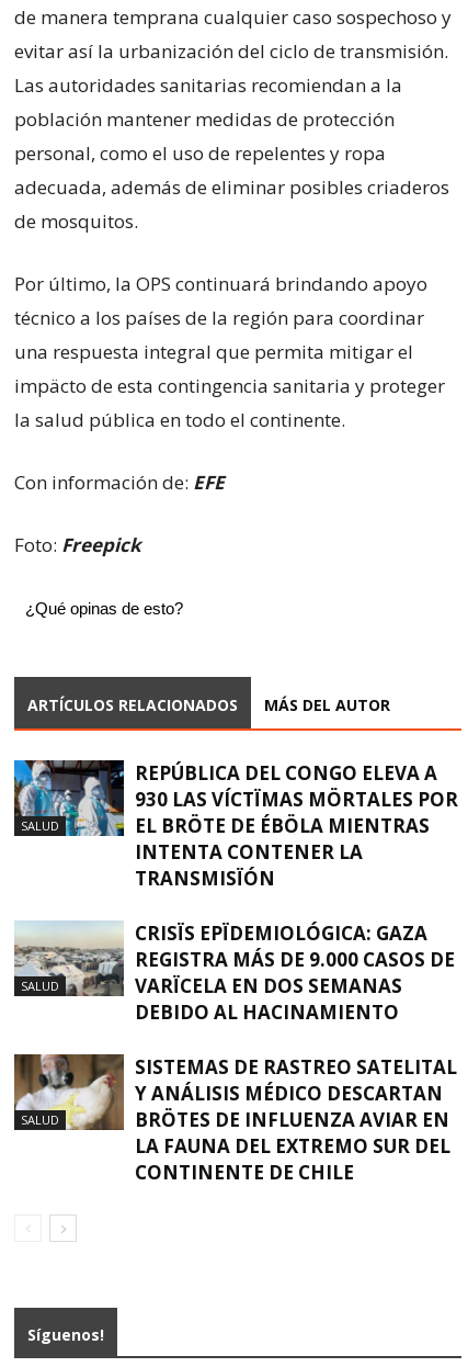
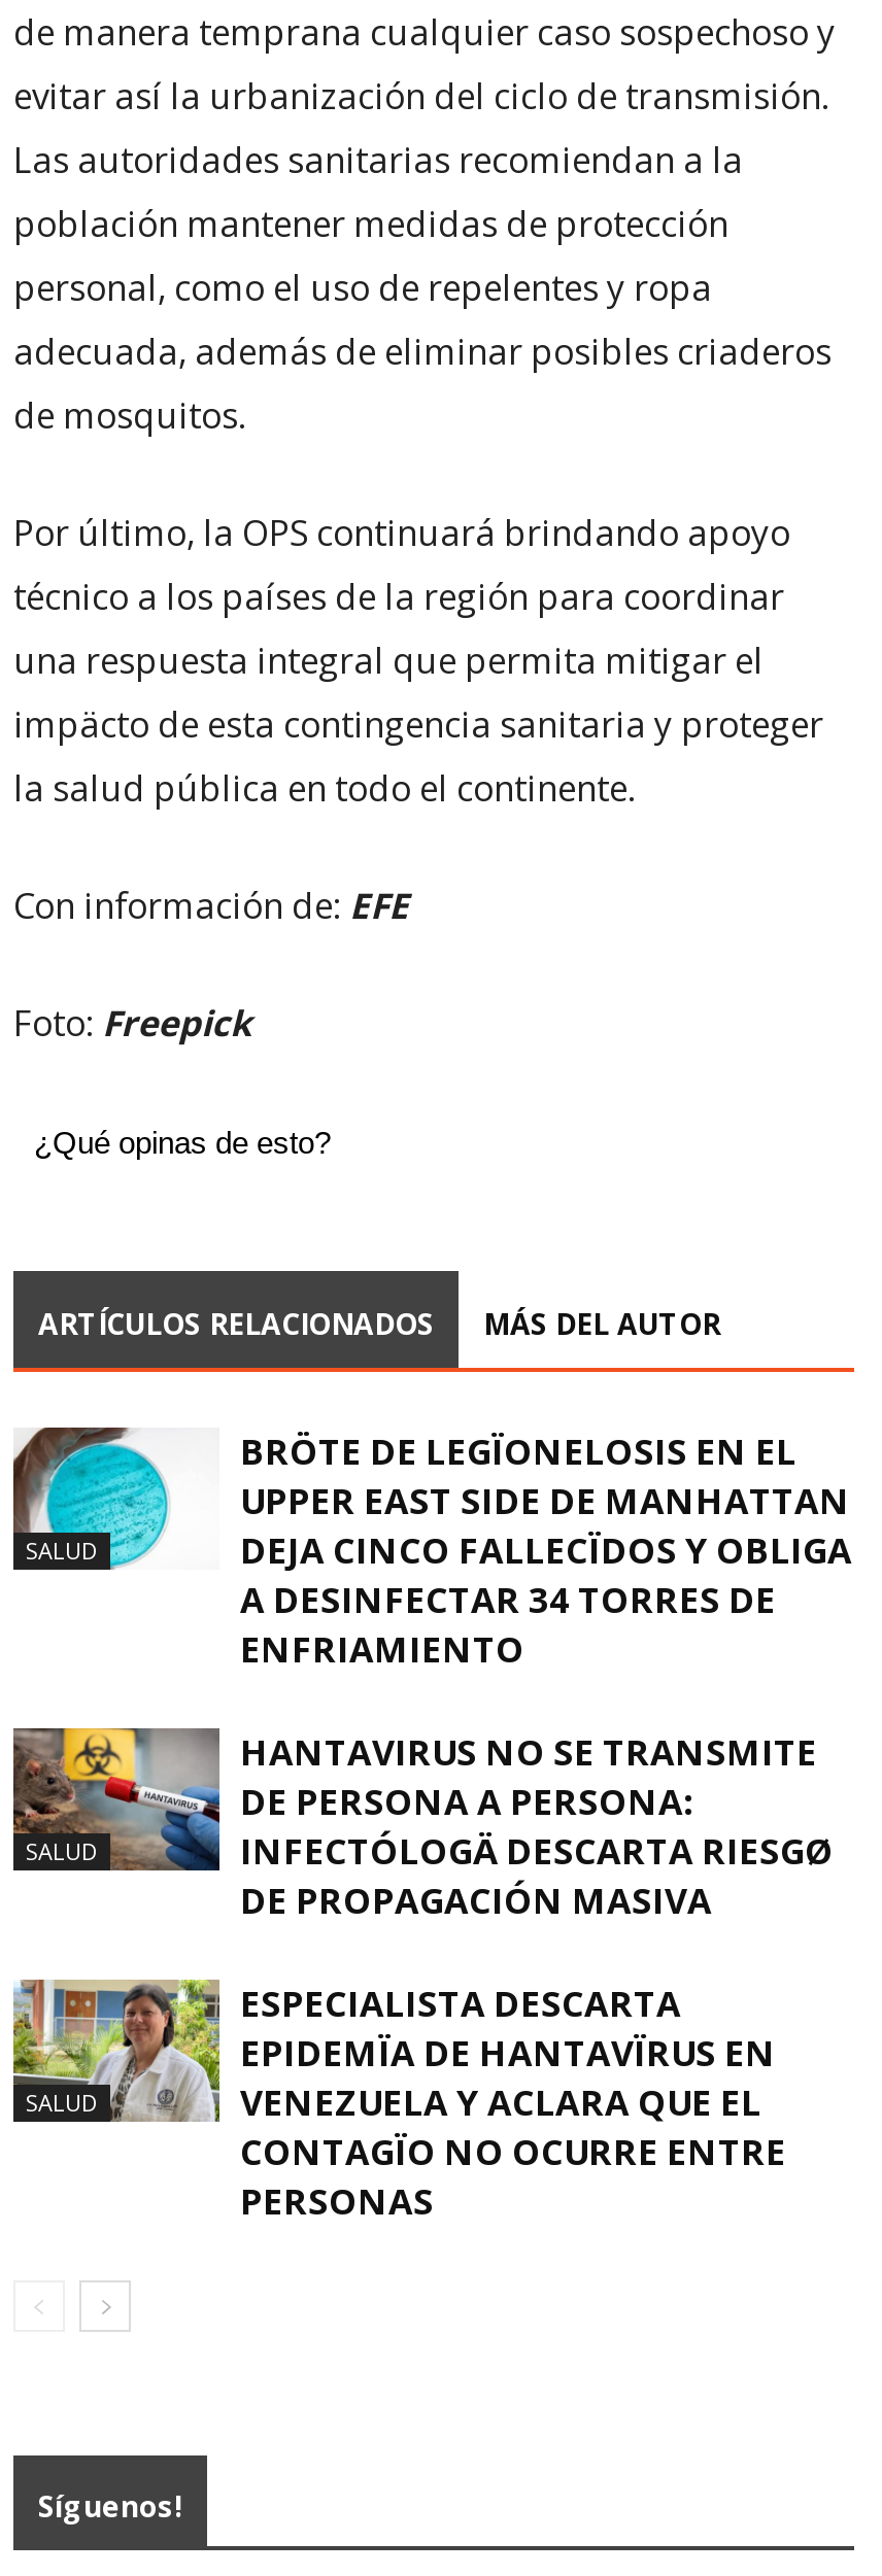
- [image]
- REPÚBLICA DEL CONGO ELEVA A
- 930 LAS VÍCTÏMAS MÖRTALES POR
- EL BRÖTE DE ÉBÖLA MIENTRAS
- INTENTA CONTENER LA
- TRANSMISÏÓN
+ [image]
+ BRÖTE DE LEGÏONELOSIS EN EL
+ UPPER EAST SIDE DE MANHATTAN
+ DEJA CINCO FALLECÏDOS Y OBLIGA
+ A DESINFECTAR 34 TORRES DE
+ ENFRIAMIENTO

- [image]
- CRISÏS EPÏDEMIOLÓGICA: GAZA
- REGISTRA MÁS DE 9.000 CASOS DE
- VARÏCELA EN DOS SEMANAS
- DEBIDO AL HACINAMIENTO
+ [image]
+ HANTAVIRUS NO SE TRANSMITE
+ DE PERSONA A PERSONA:
+ INFECTÓLOGÄ DESCARTA RIESGØ
+ DE PROPAGACIÓN MASIVA

- [image]
- SISTEMAS DE RASTREO SATELITAL
- Y ANÁLISIS MÉDICO DESCARTAN
- BRÖTES DE INFLUENZA AVIAR EN
- LA FAUNA DEL EXTREMO SUR DEL
- CONTINENTE DE CHILE
+ [image]
+ ESPECIALISTA DESCARTA
+ EPIDEMÏA DE HANTAVÏRUS EN
+ VENEZUELA Y ACLARA QUE EL
+ CONTAGÏO NO OCURRE ENTRE
+ PERSONAS
